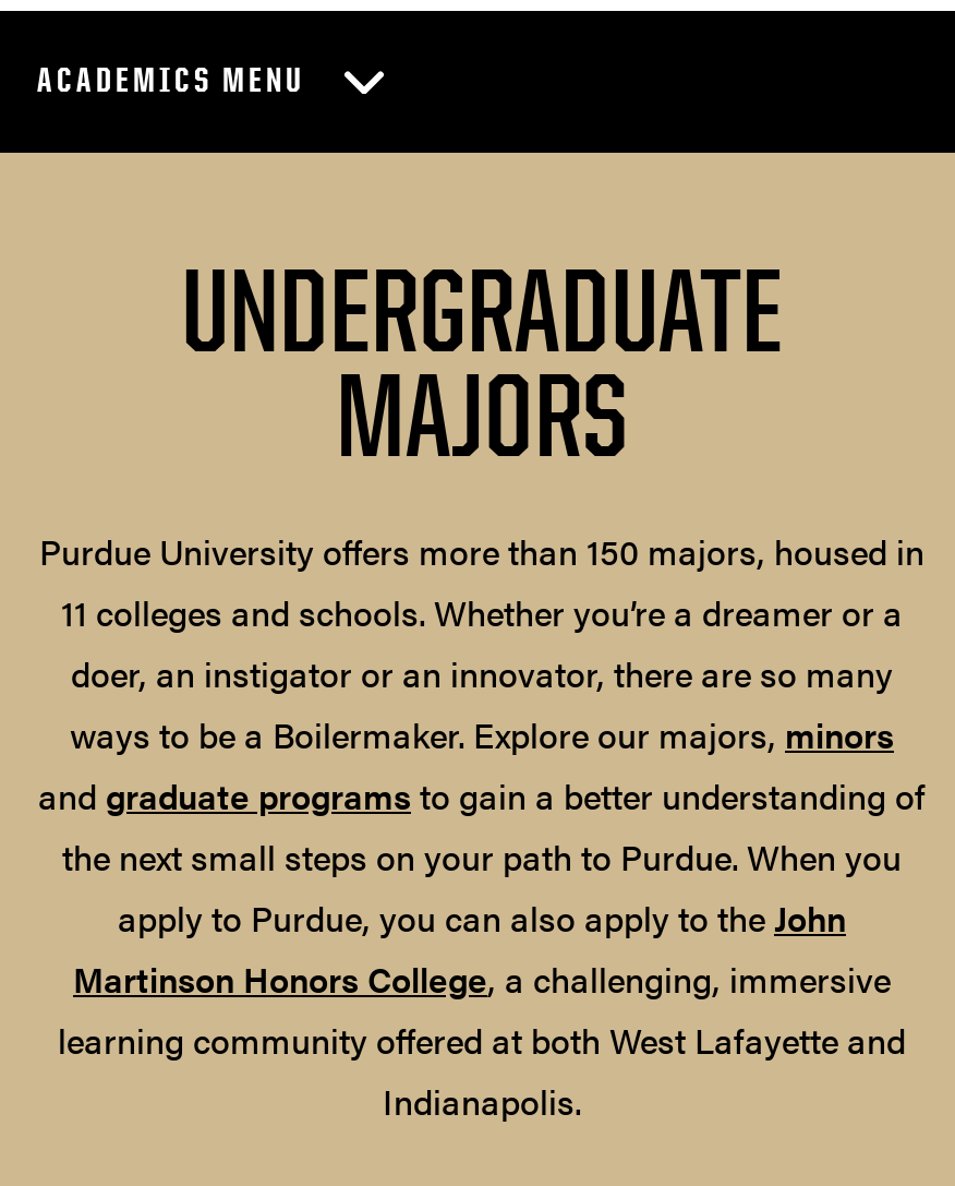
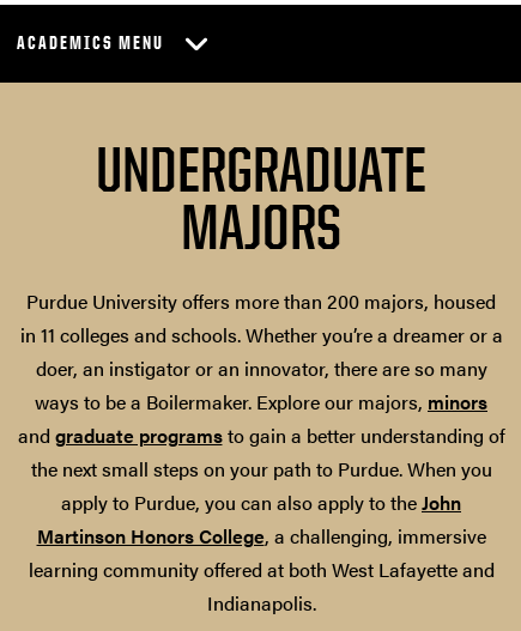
- Purdue University offers more than 150 majors, housed in
- 11 colleges and schools. Whether you’re a dreamer or a
+ Purdue University offers more than 200 majors, housed
+ in 11 colleges and schools. Whether you’re a dreamer or a
